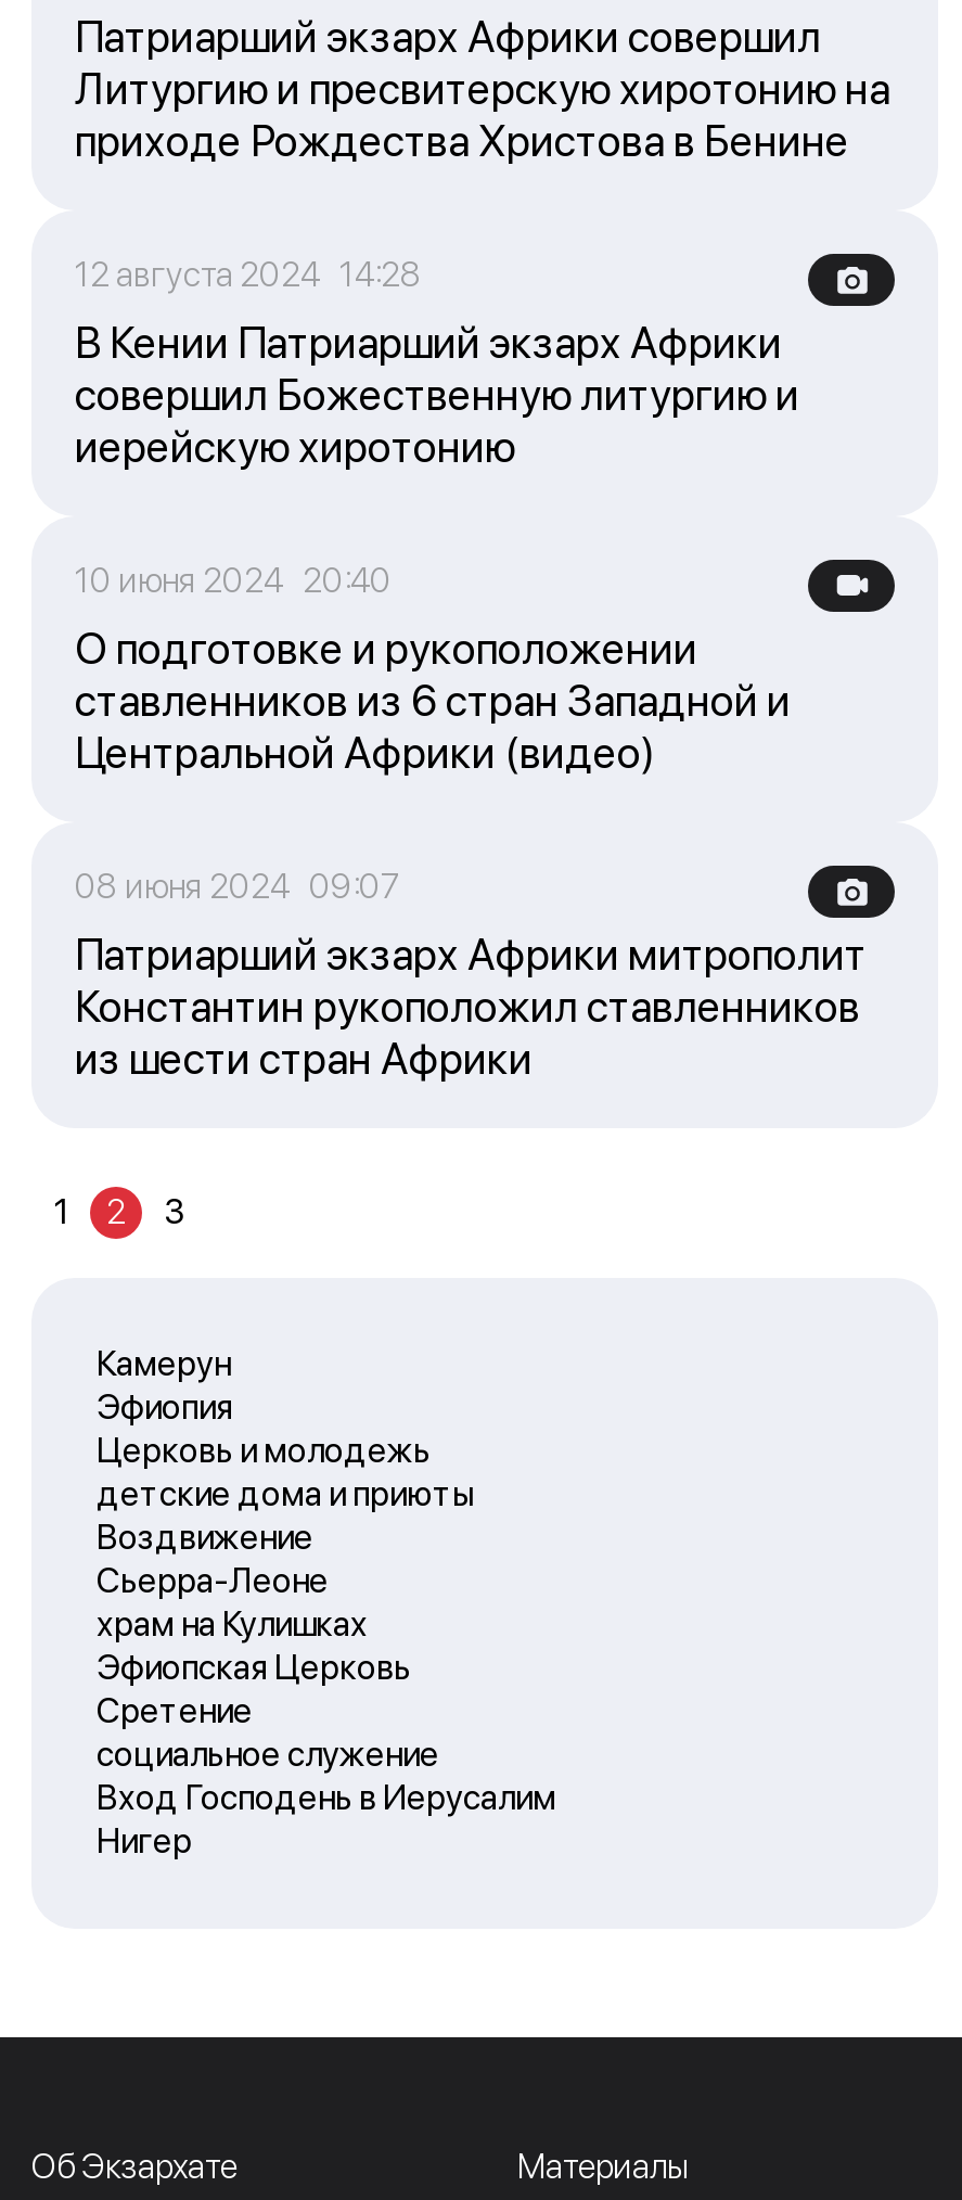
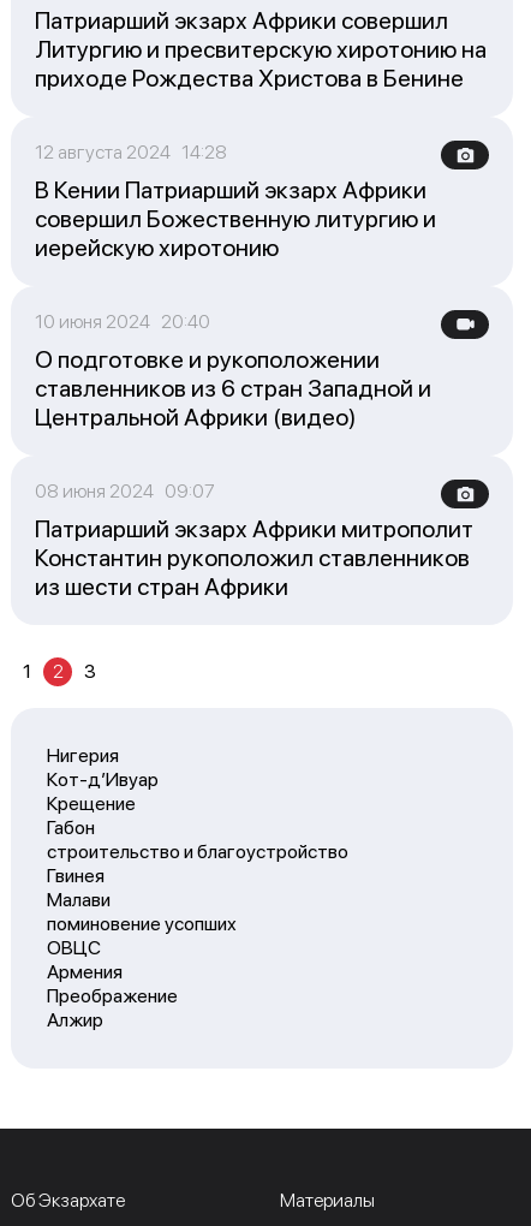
- Камерун
- Эфиопия
- Церковь и молодежь
- детские дома и приюты
- Воздвижение
- Сьерра-Леоне
- храм на Кулишках
- Эфиопская Церковь
- Сретение
- социальное служение
- Вход Господень в Иерусалим
- Нигер
+ Нигерия
+ Кот-д’Ивуар
+ Крещение
+ Габон
+ строительство и благоустройство
+ Гвинея
+ Малави
+ поминовение усопших
+ ОВЦС
+ Армения
+ Преображение
+ Алжир
